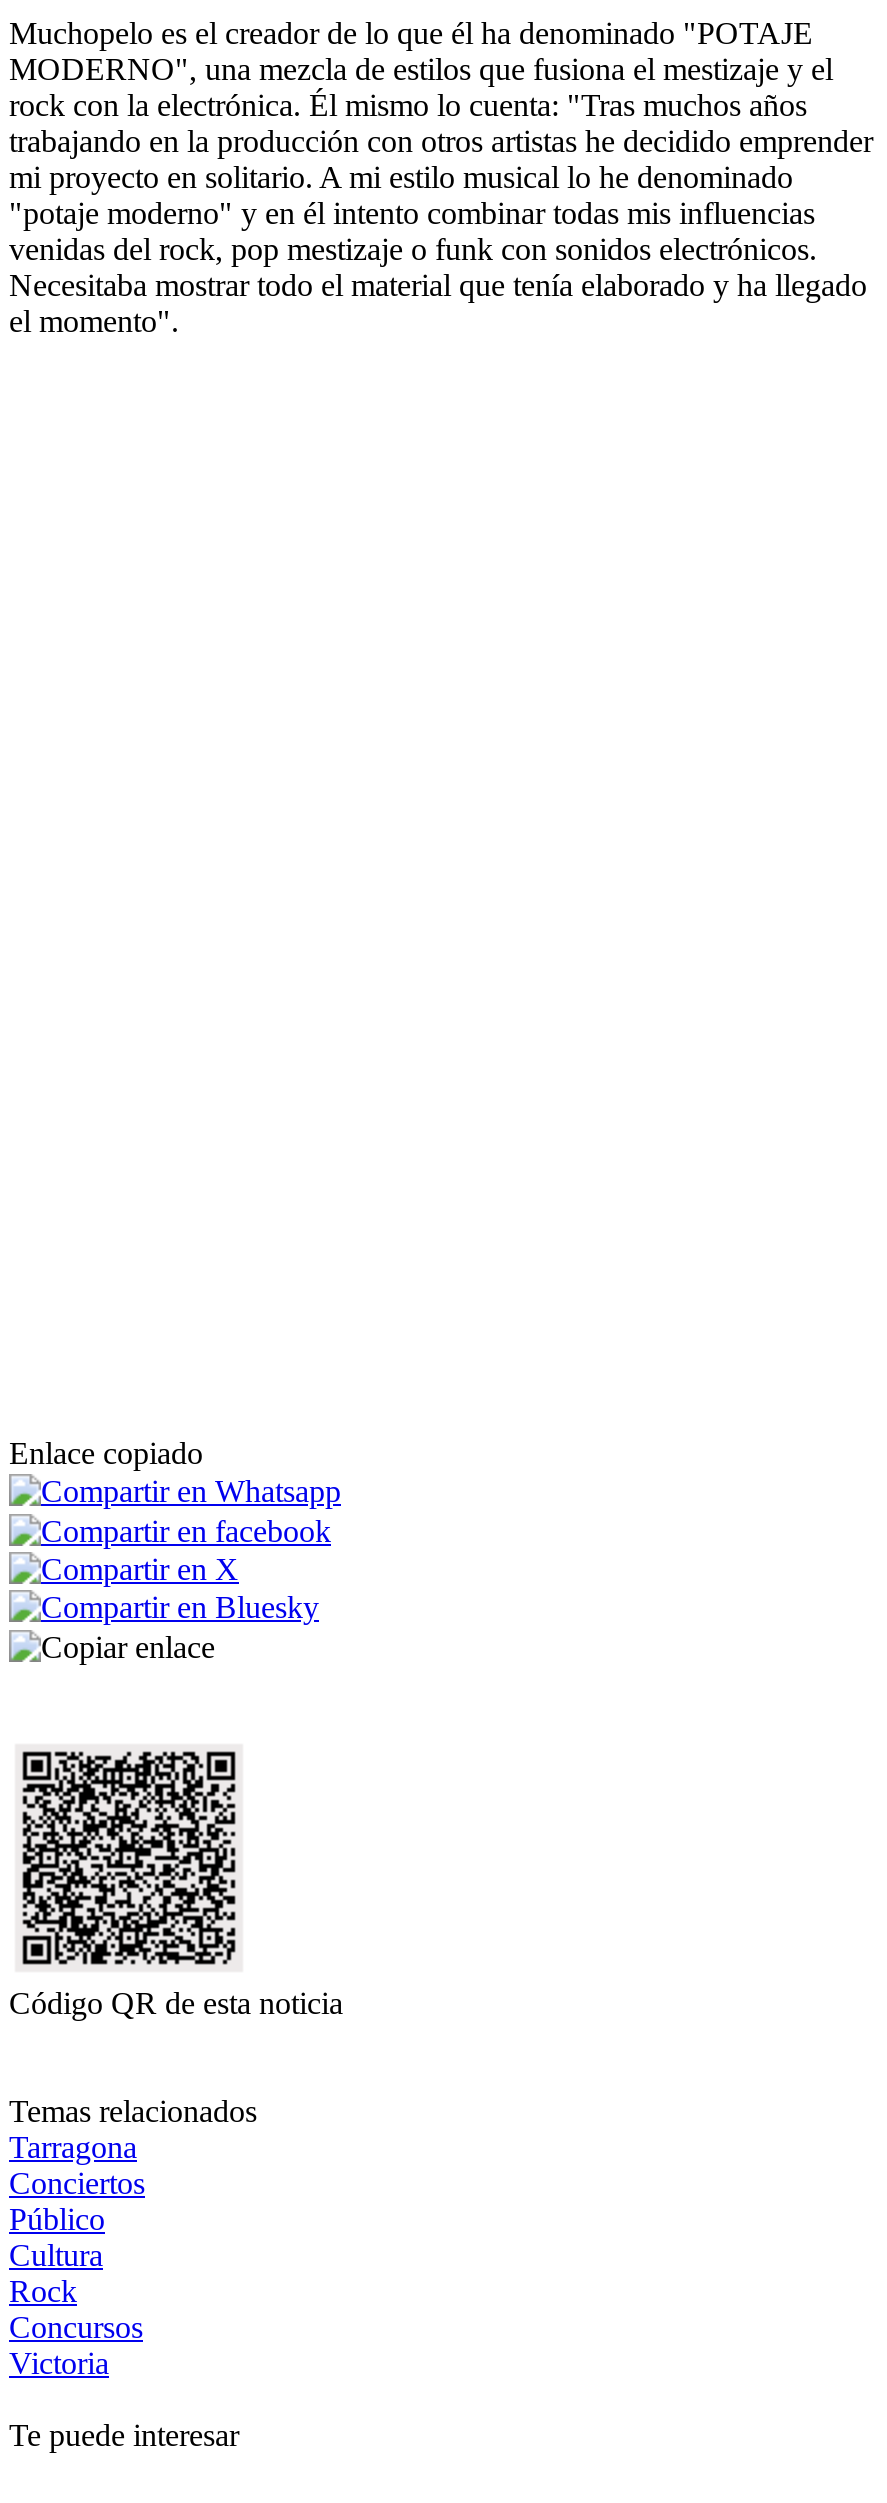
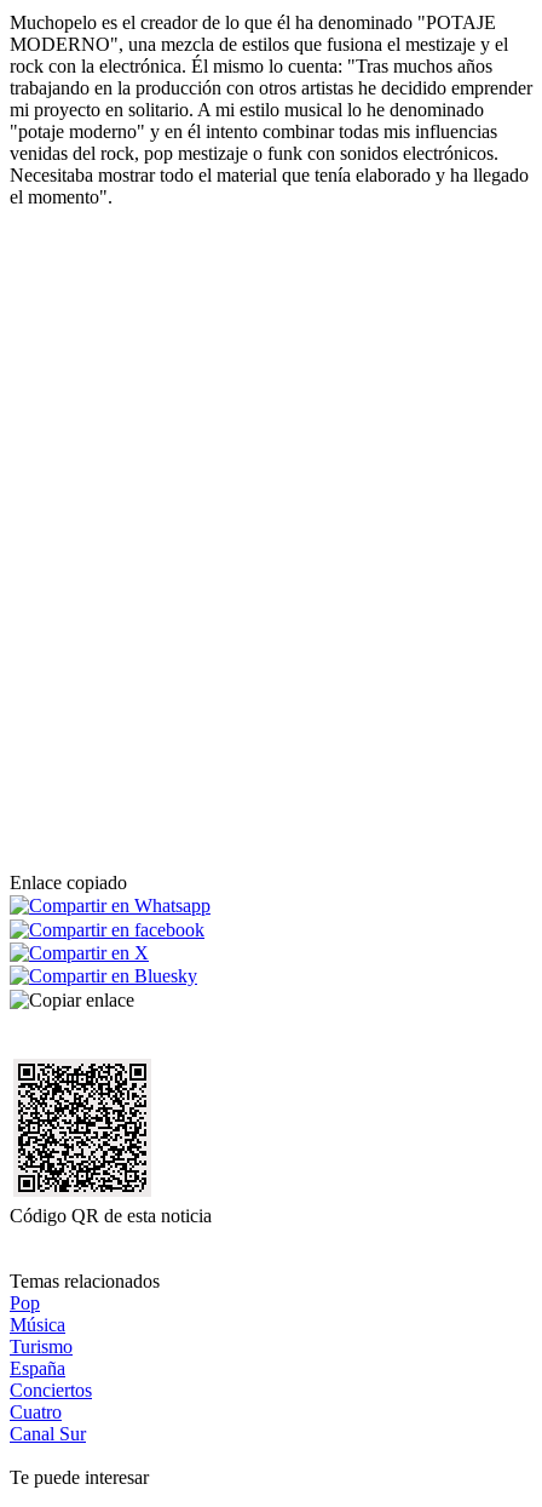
- Tarragona
+ Pop
+ Música
+ Turismo
+ España

moved down: Conciertos

- Público
- Cultura
- Rock
- Concursos
- Victoria
+ Cuatro
+ Canal Sur
